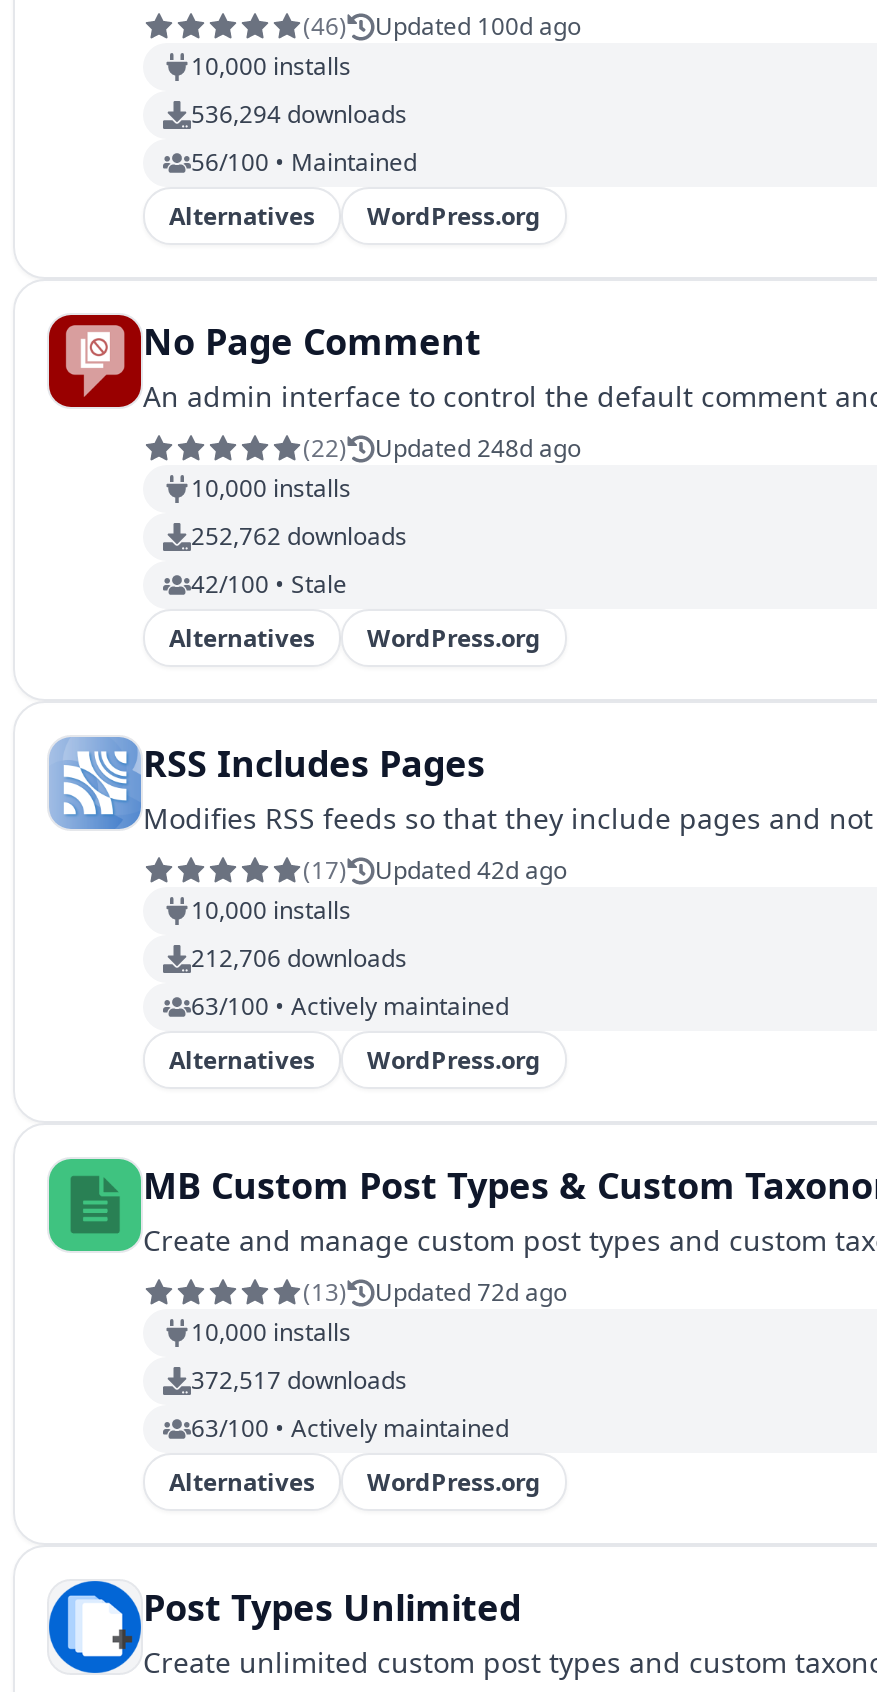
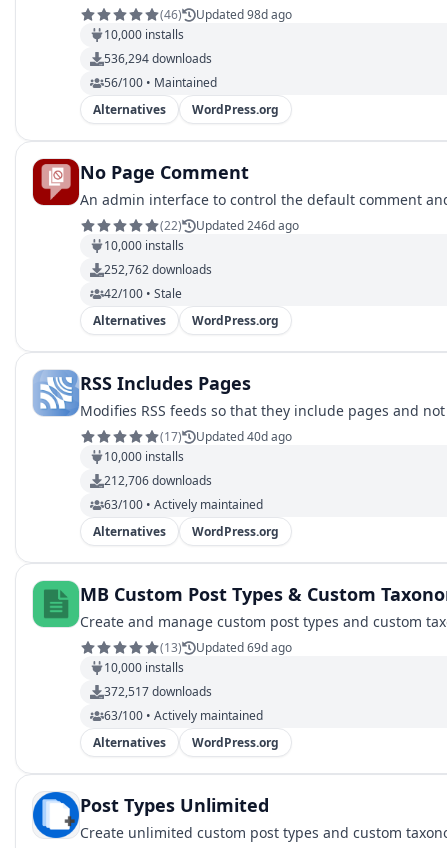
- (46) Updated 100d ago
+ (46) Updated 98d ago

- (22) Updated 248d ago
+ (22) Updated 246d ago

- (17) Updated 42d ago
+ (17) Updated 40d ago

- (13) Updated 72d ago
+ (13) Updated 69d ago
